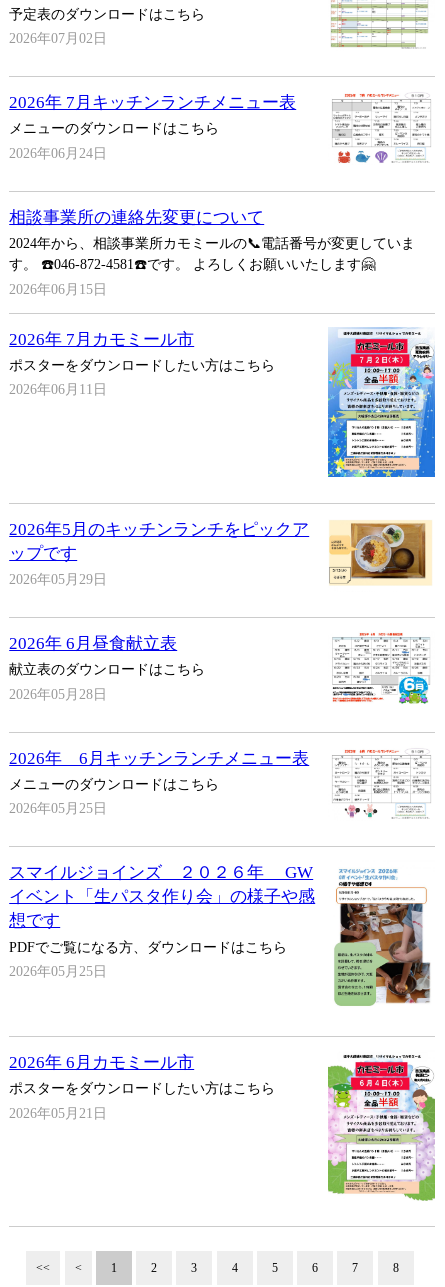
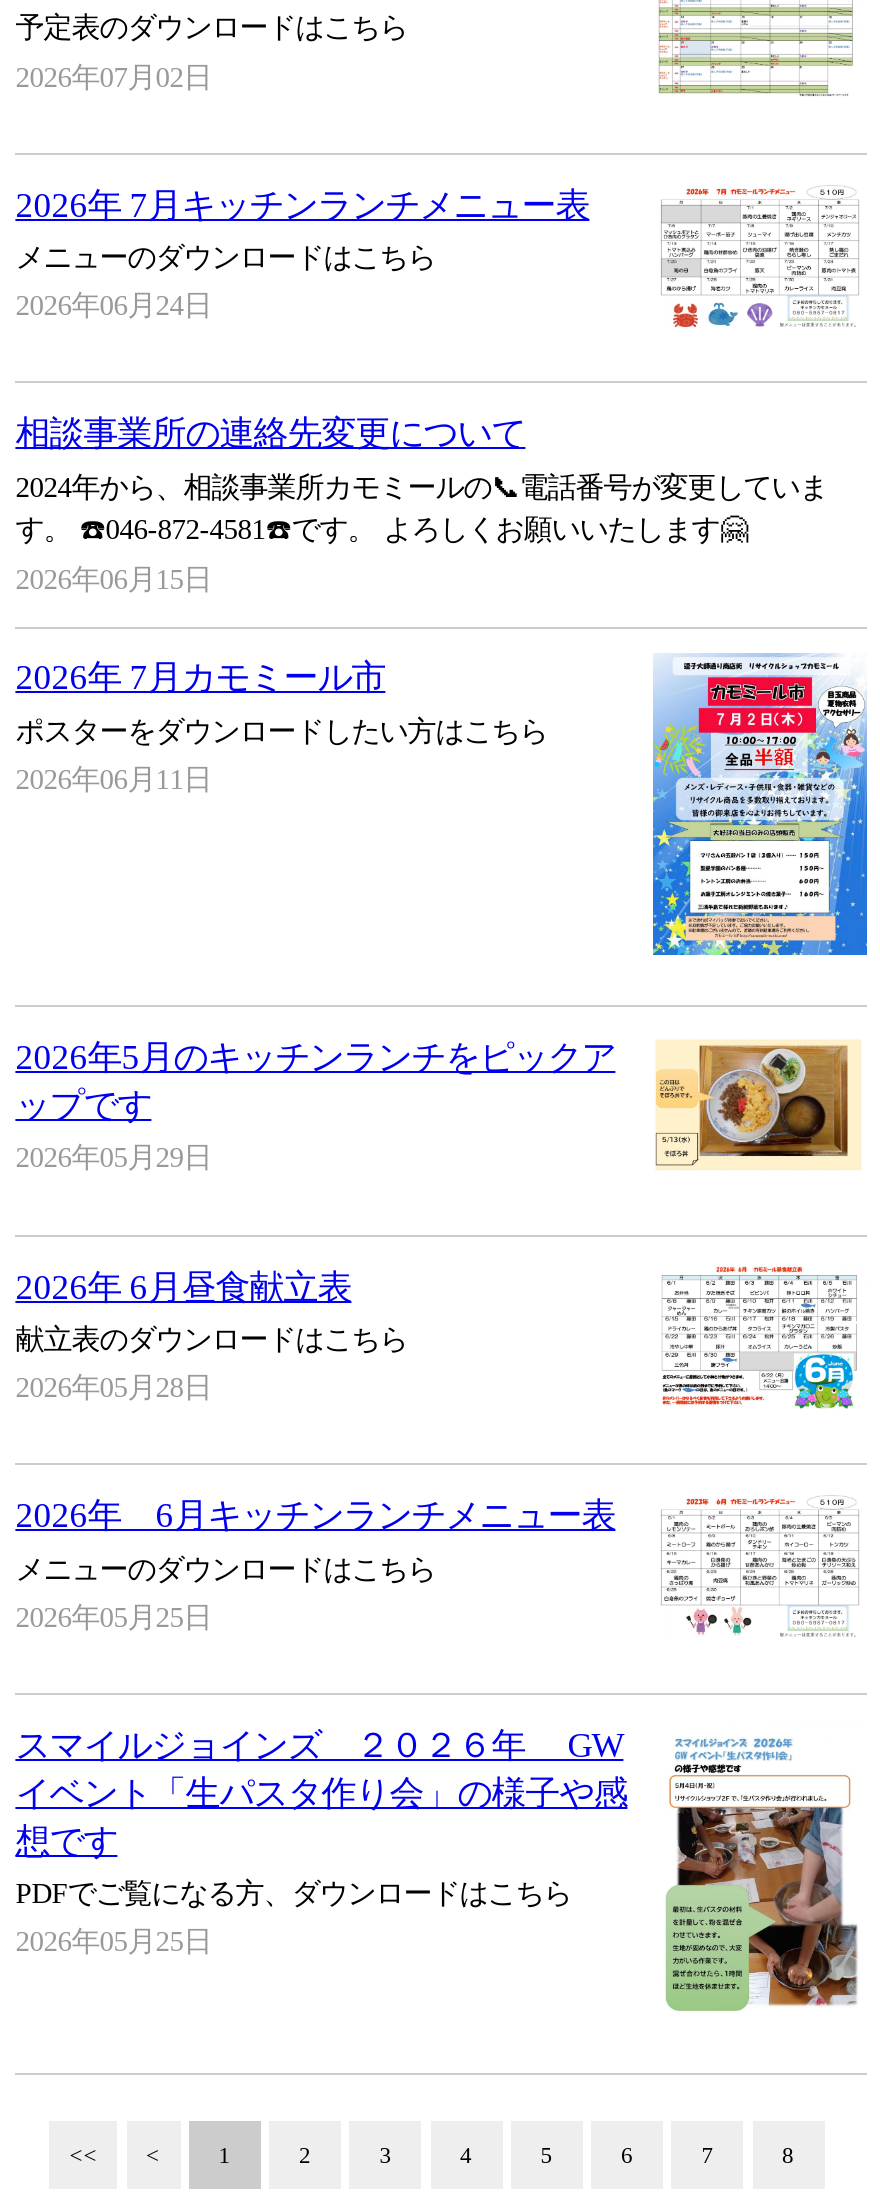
- 2026年 6月カモミール市
- ポスターをダウンロードしたい方はこちら
- 2026年05月21日

- [image]
